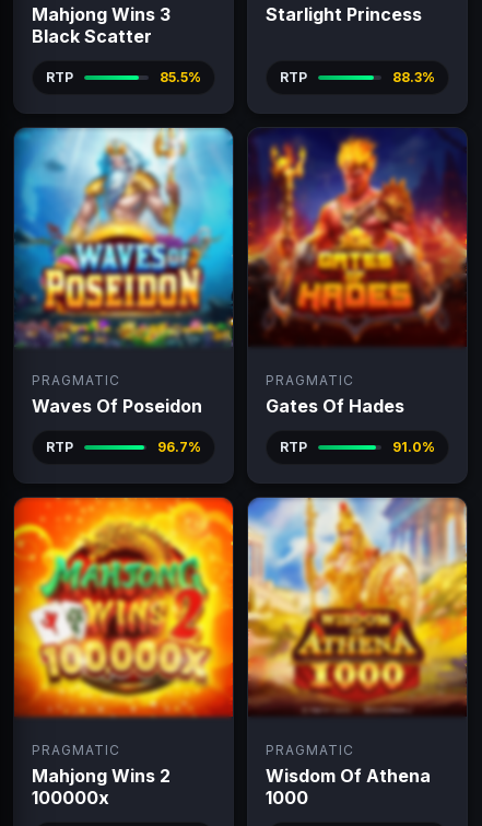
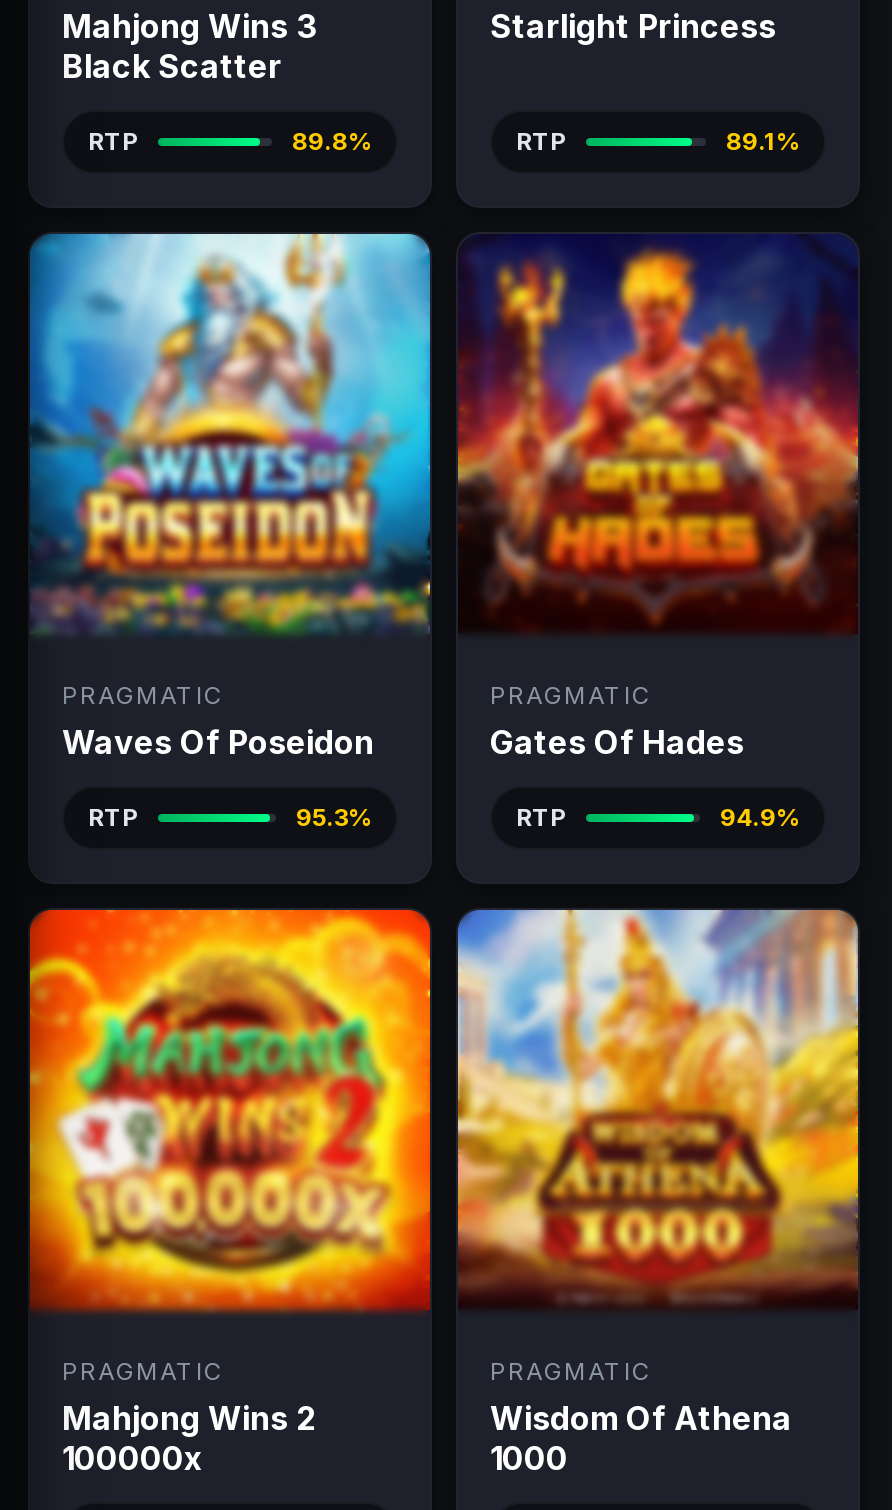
- 85.5%
+ 89.8%

- 88.3%
+ 89.1%

- 96.7%
+ 95.3%

- 91.0%
+ 94.9%
